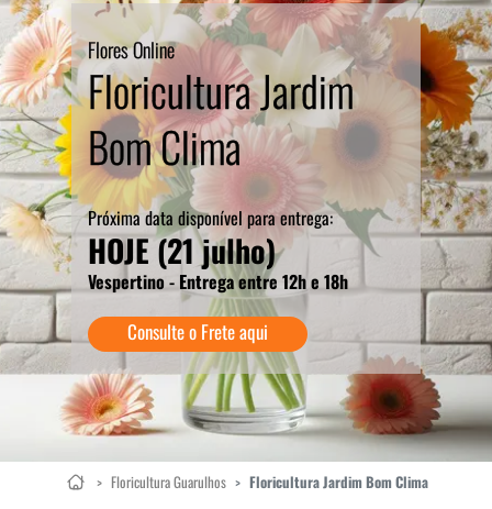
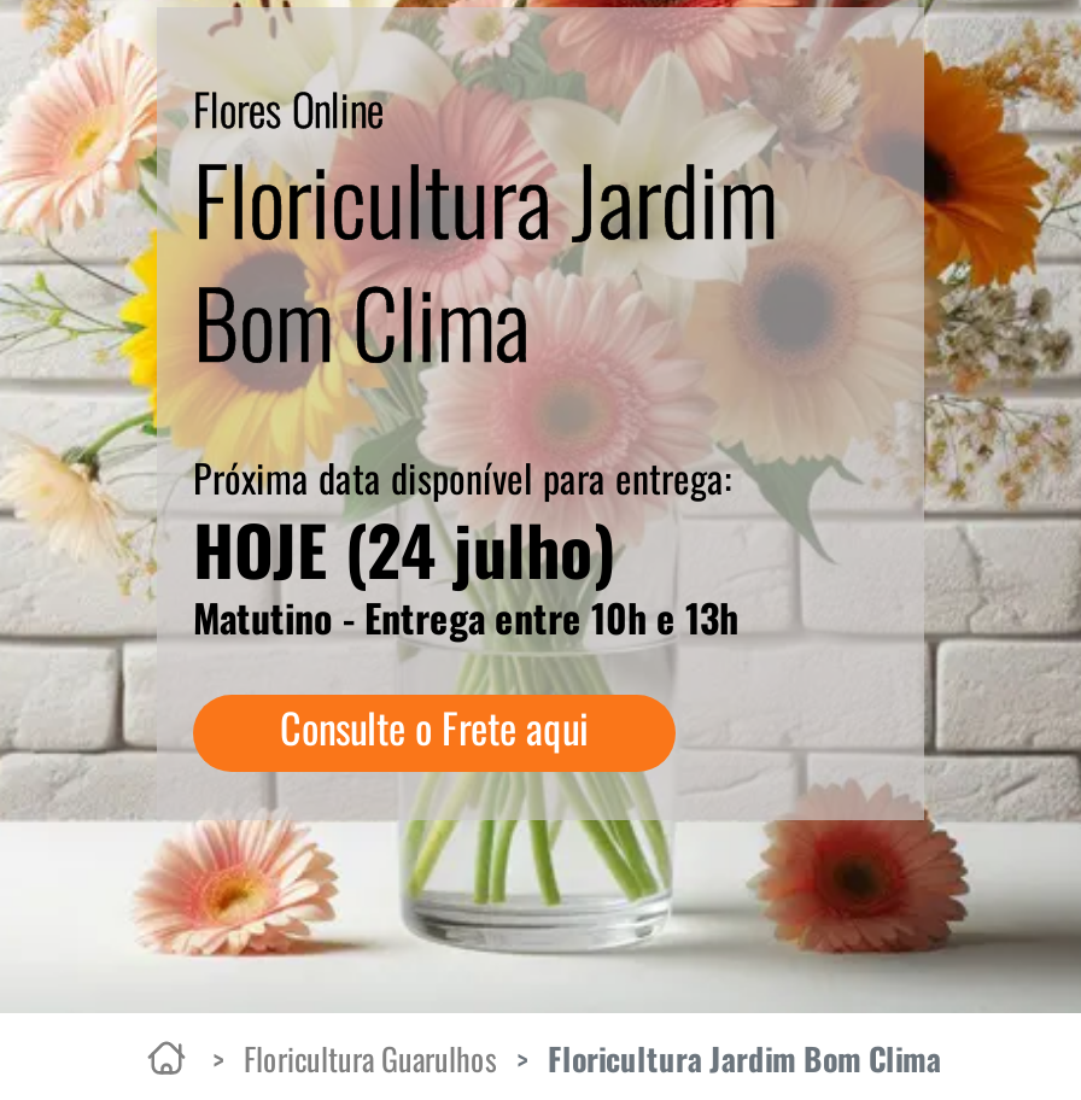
- HOJE (21 julho)
+ HOJE (24 julho)

- Vespertino - Entrega entre 12h e 18h
+ Matutino - Entrega entre 10h e 13h
